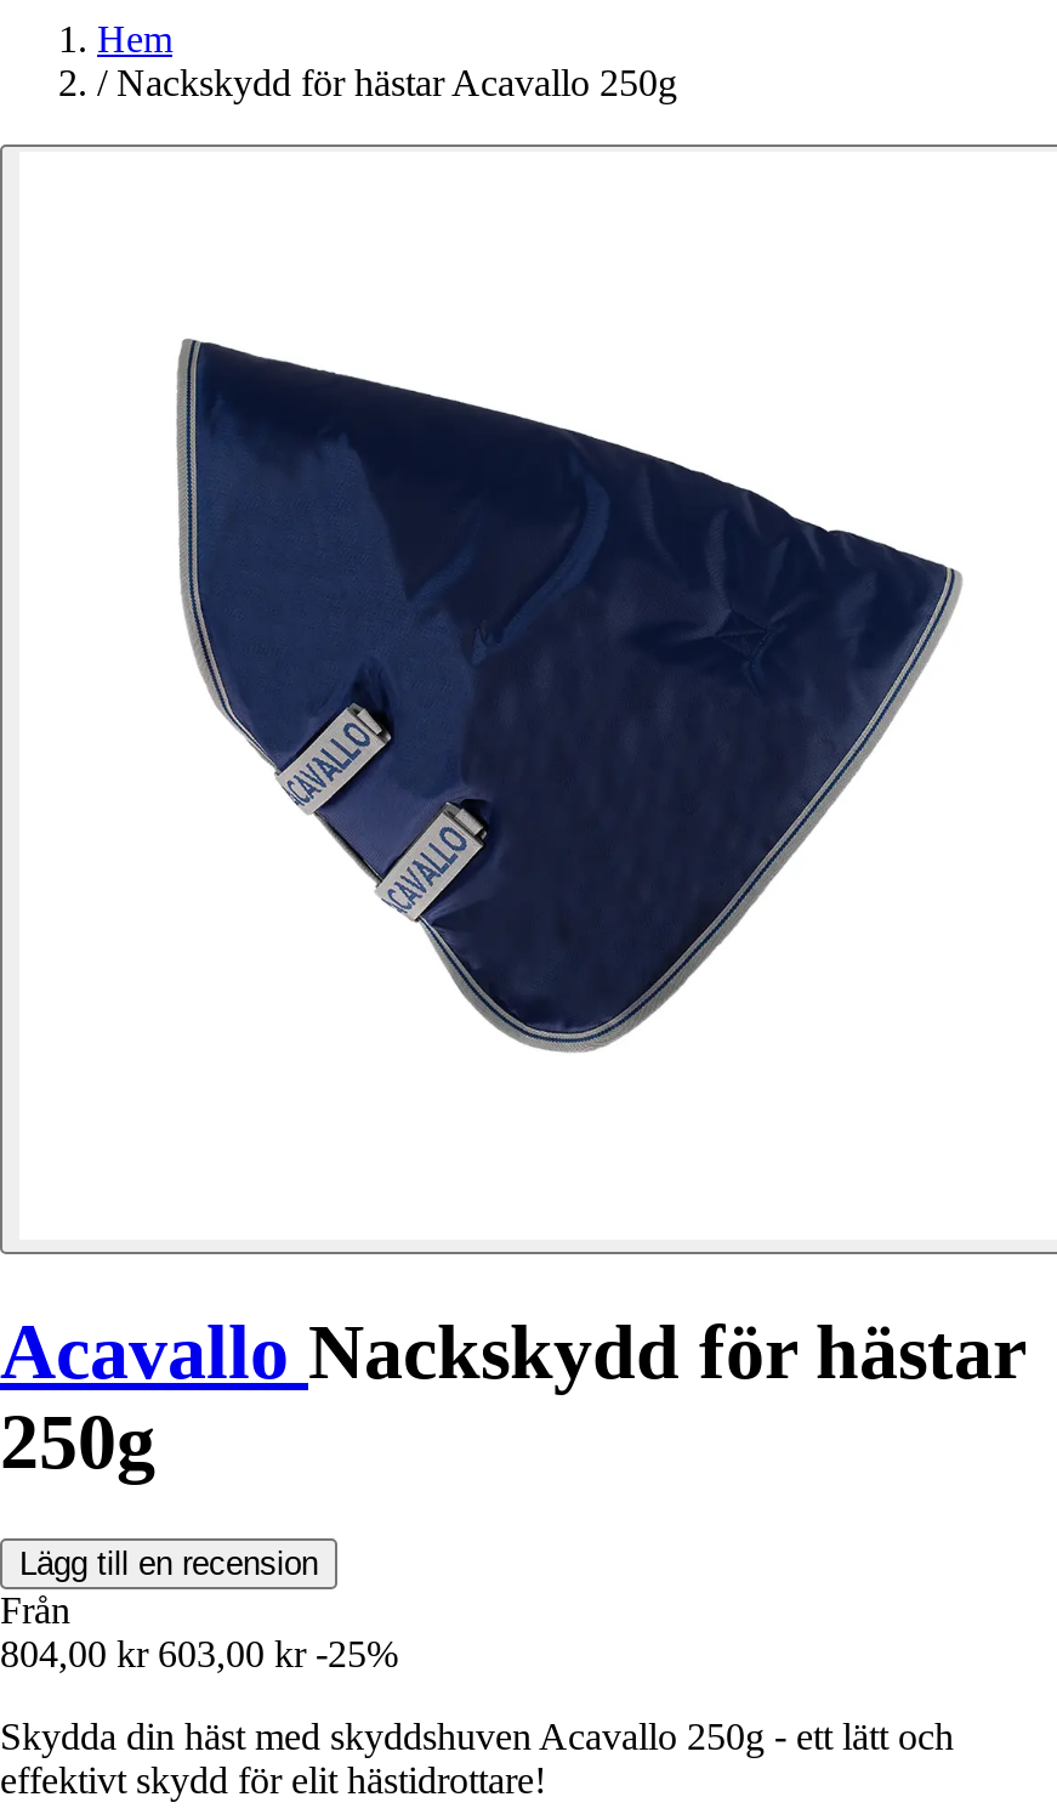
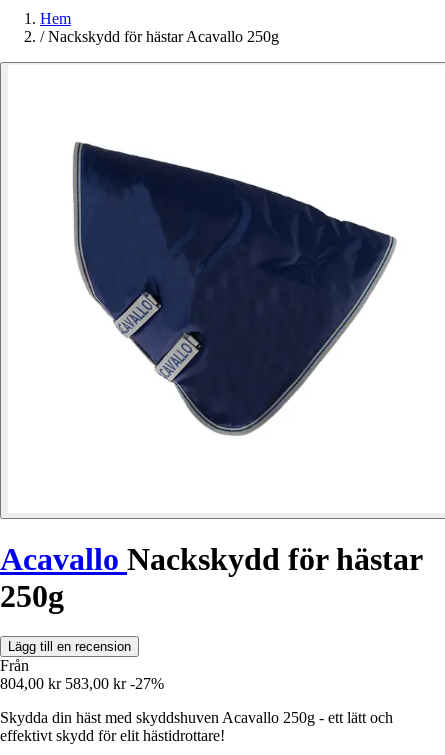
- 804,00 kr 603,00 kr -25%
+ 804,00 kr 583,00 kr -27%
